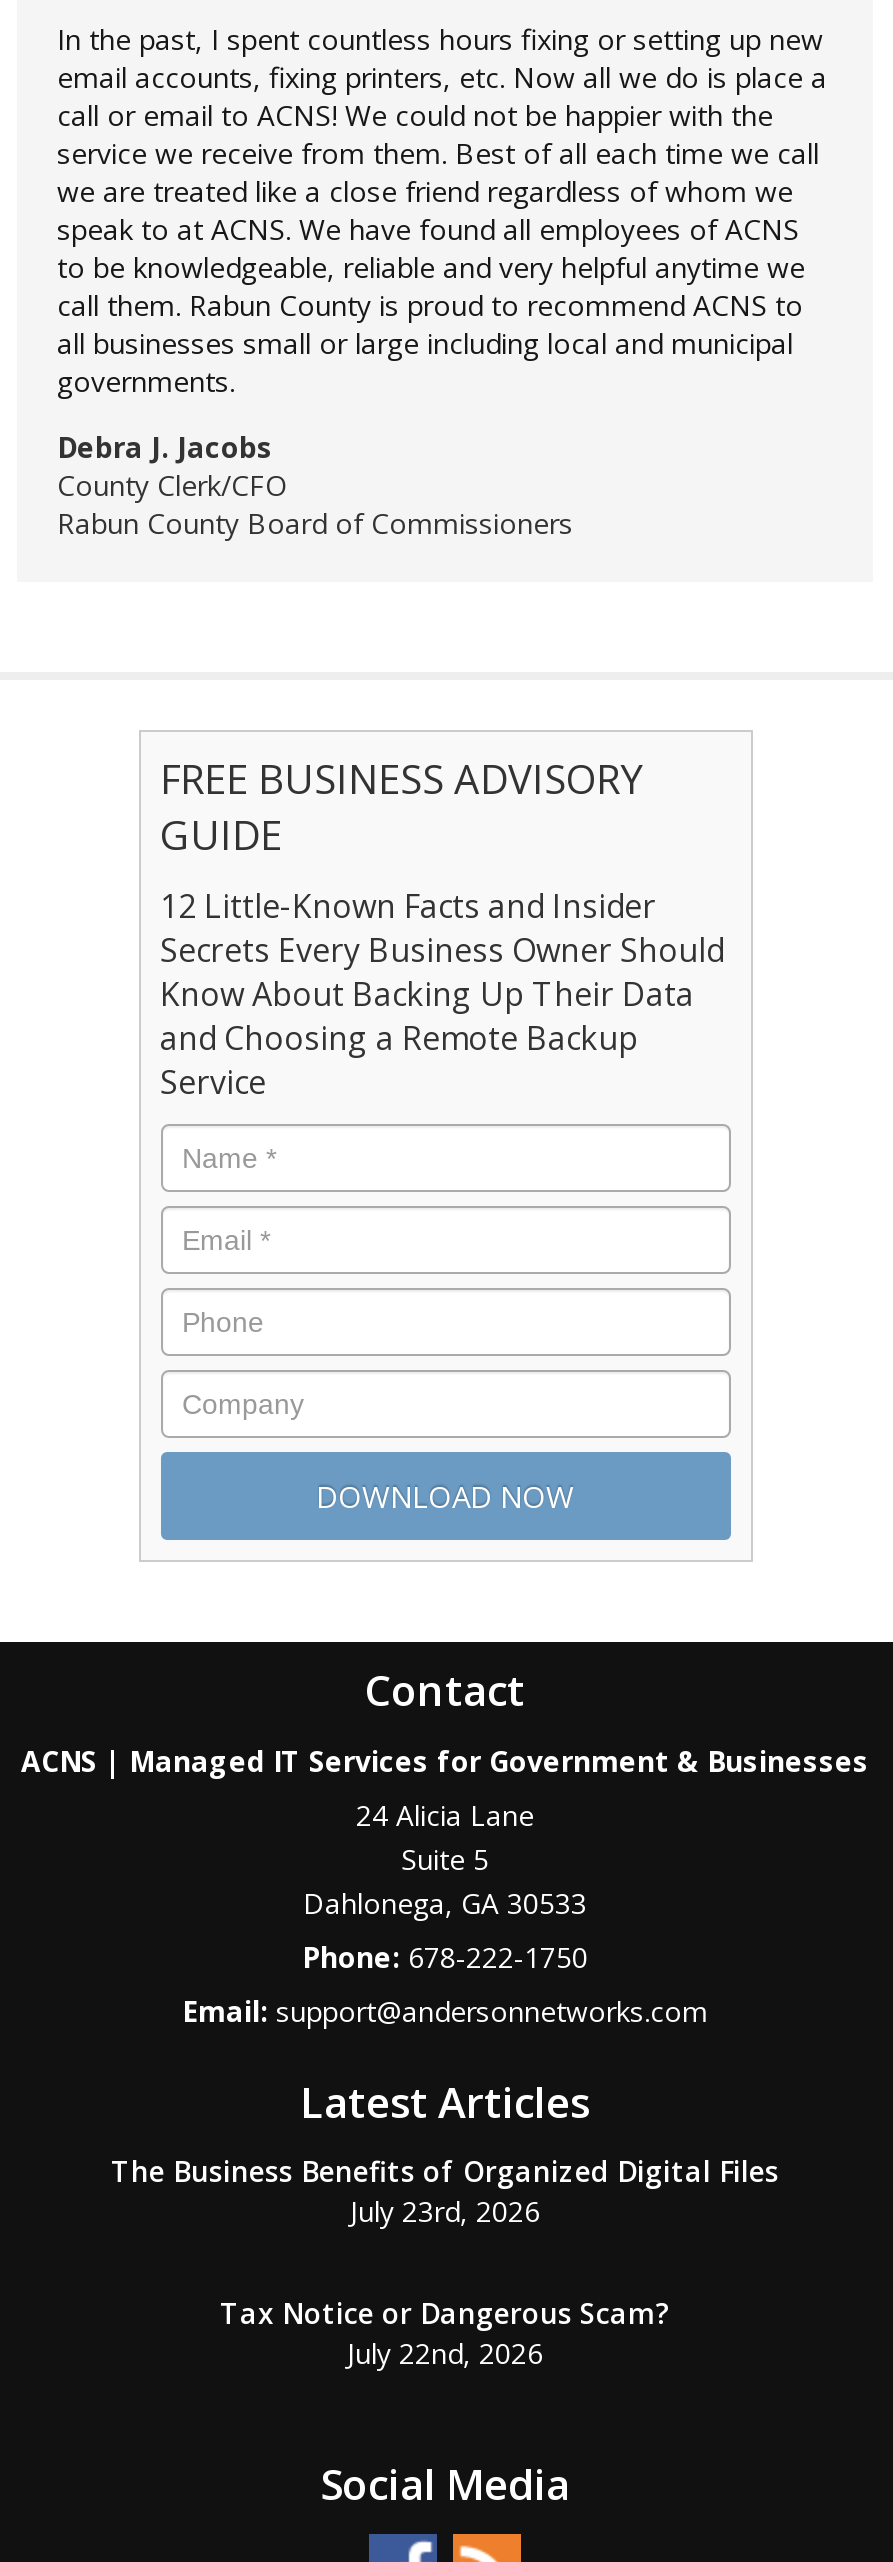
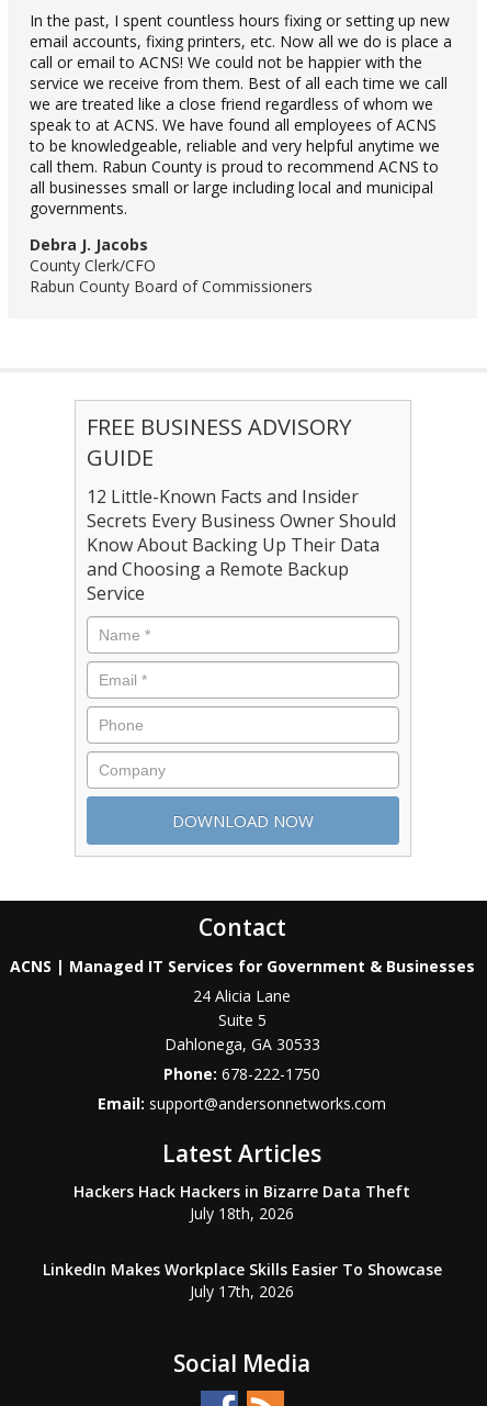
- The Business Benefits of Organized Digital Files
- July 23rd, 2026
+ Hackers Hack Hackers in Bizarre Data Theft
+ July 18th, 2026

- Tax Notice or Dangerous Scam?
- July 22nd, 2026
+ LinkedIn Makes Workplace Skills Easier To Showcase
+ July 17th, 2026
